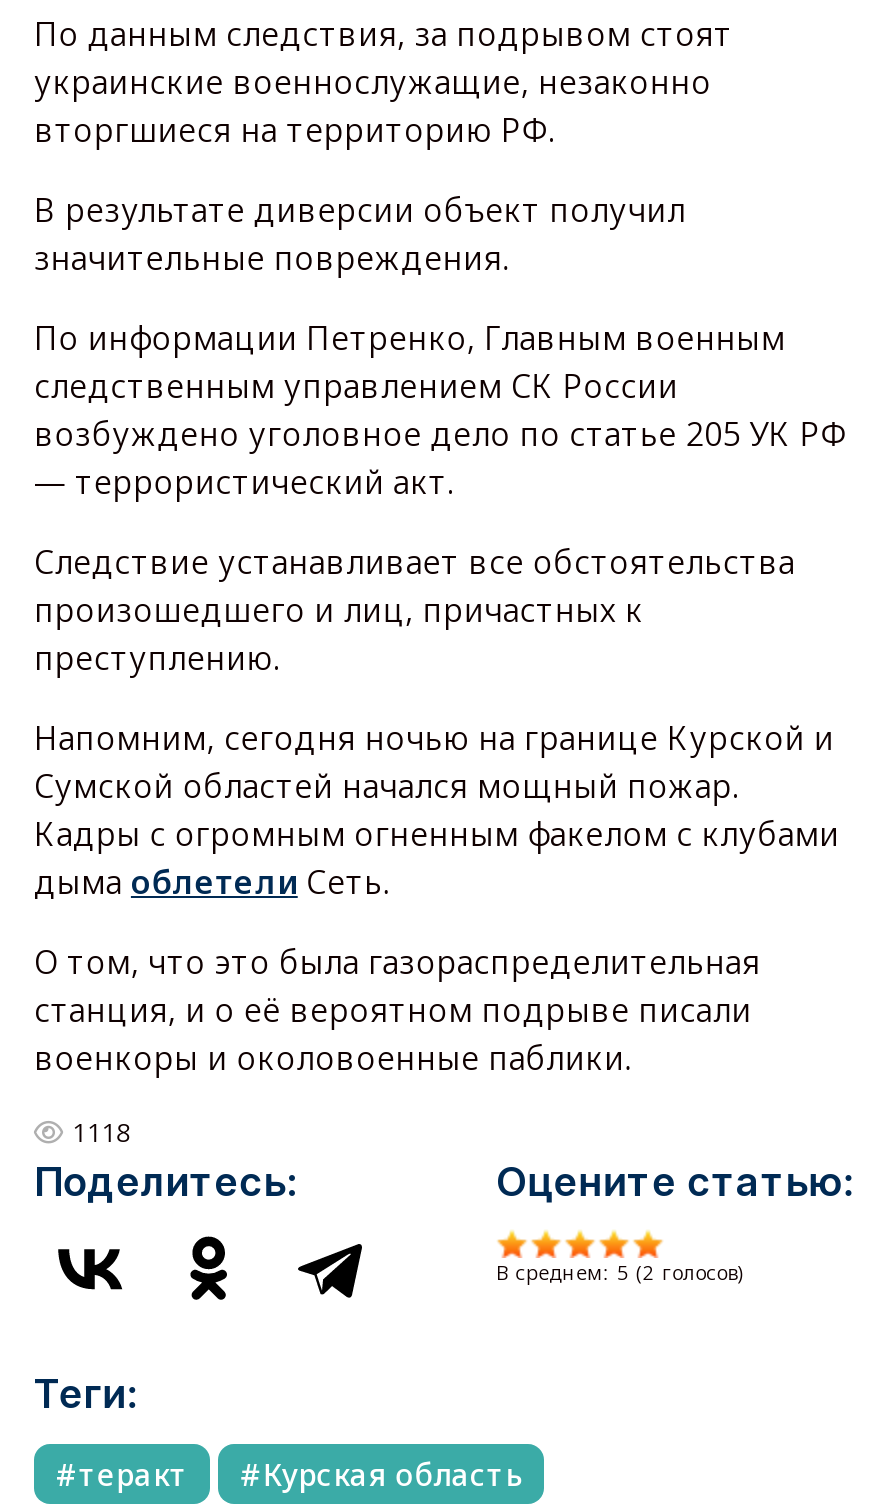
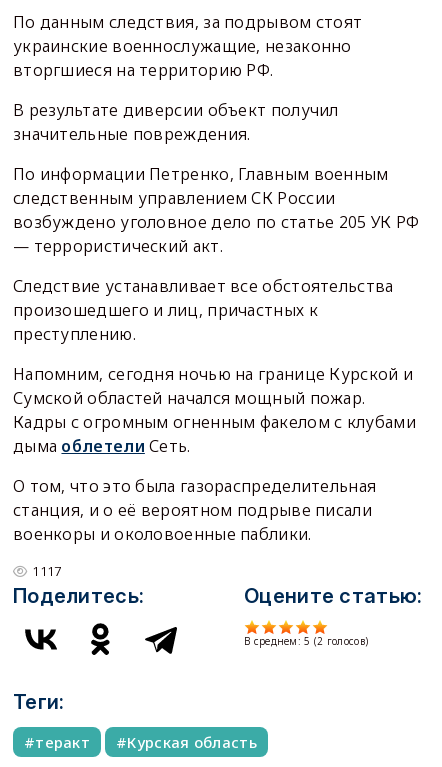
- 1118
+ 1117
